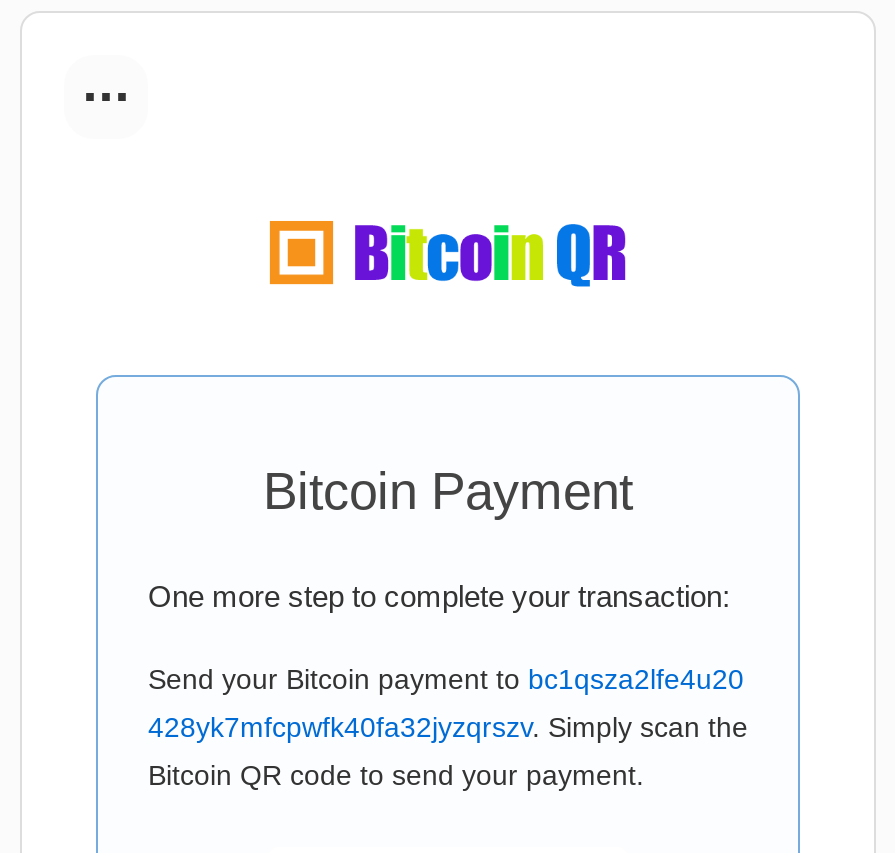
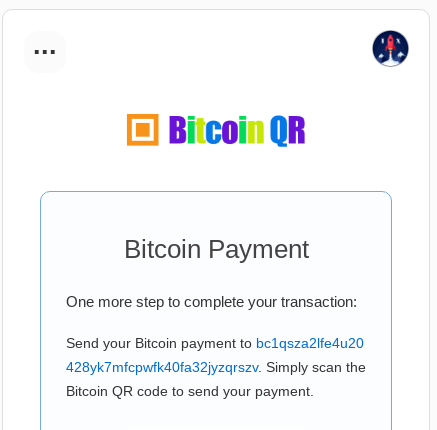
+ [image]
